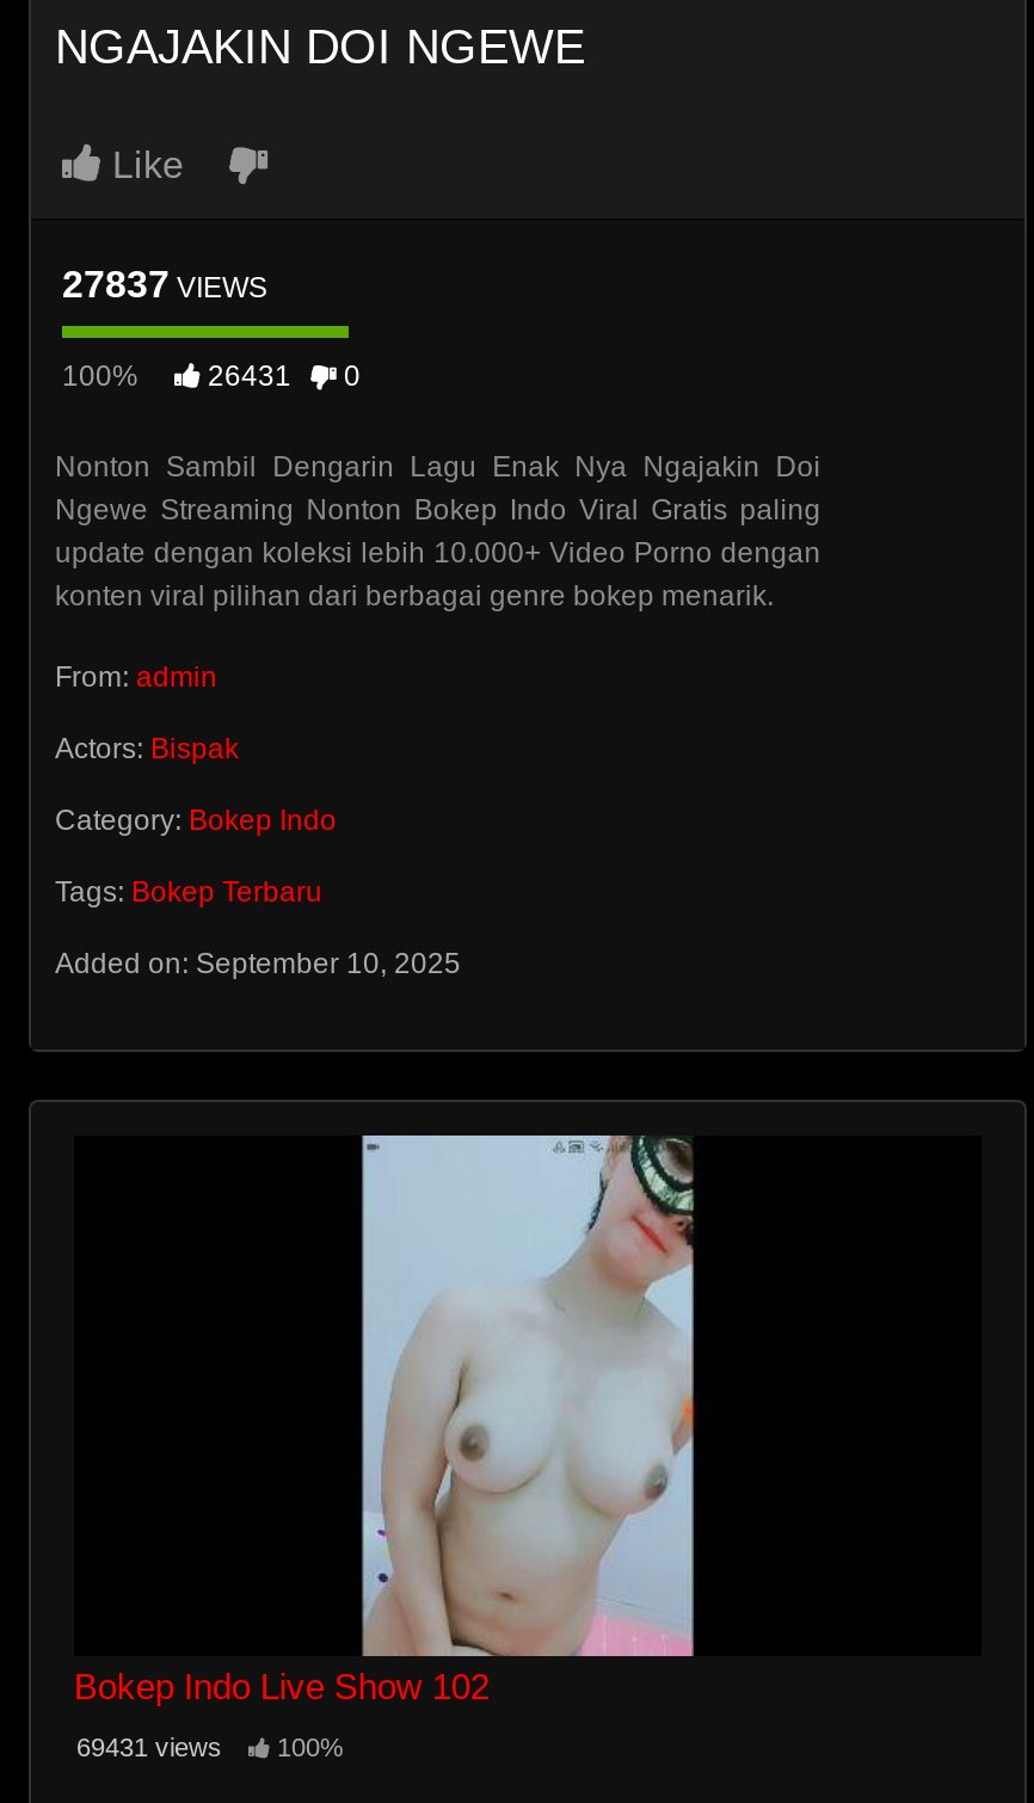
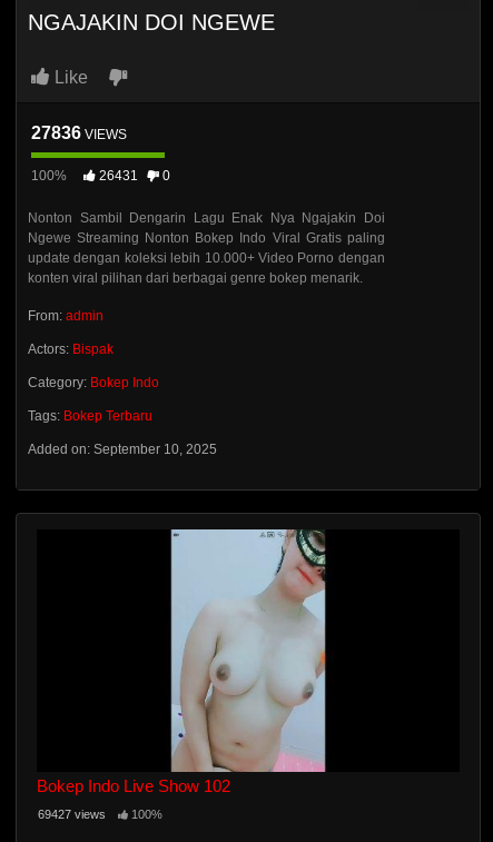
- 27837 VIEWS
+ 27836 VIEWS

- 69431 views 100%
+ 69427 views 100%
